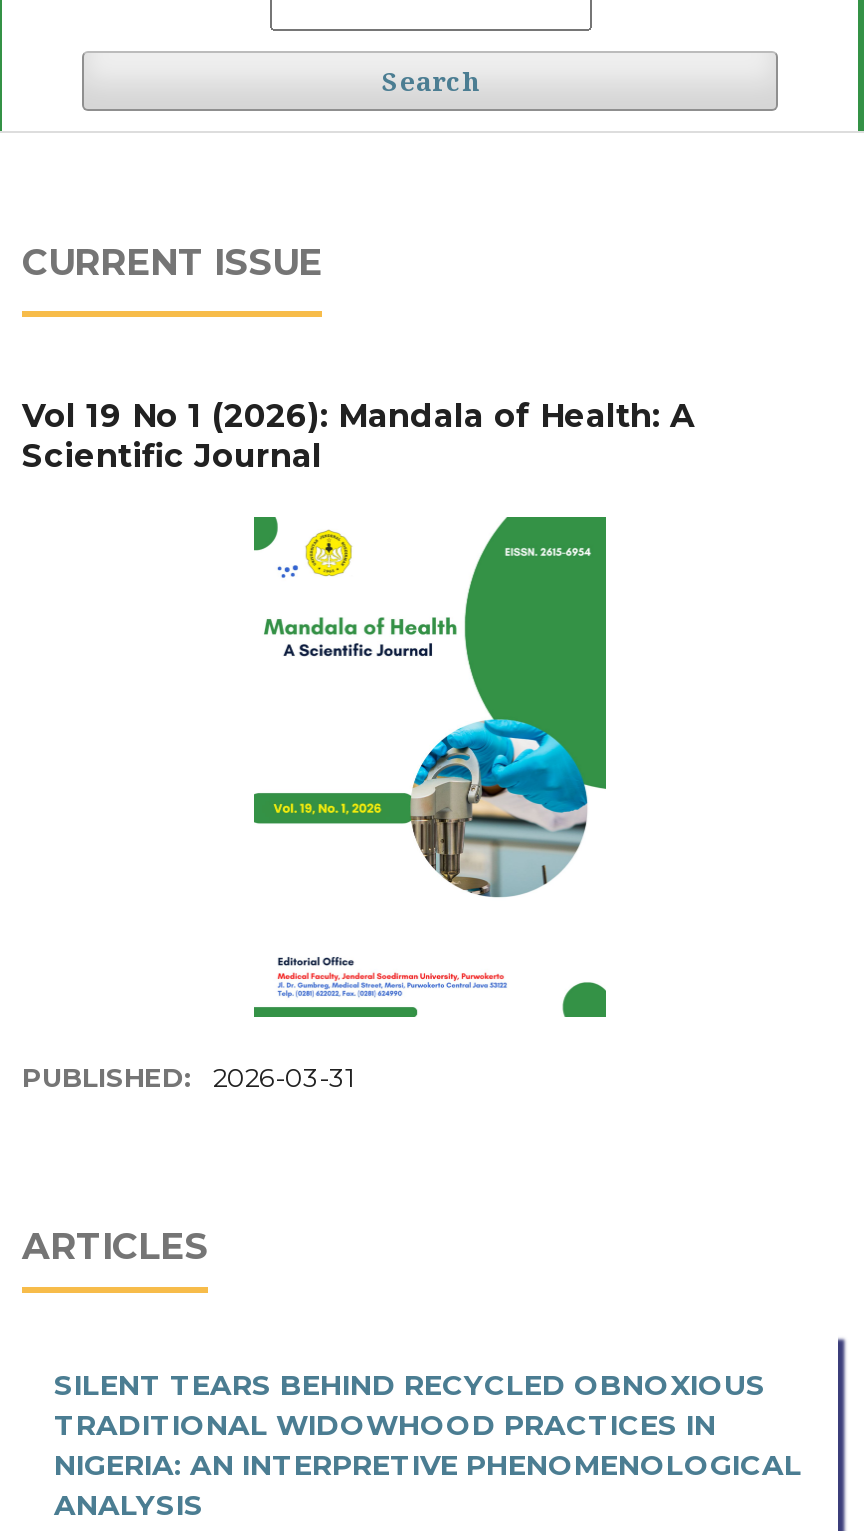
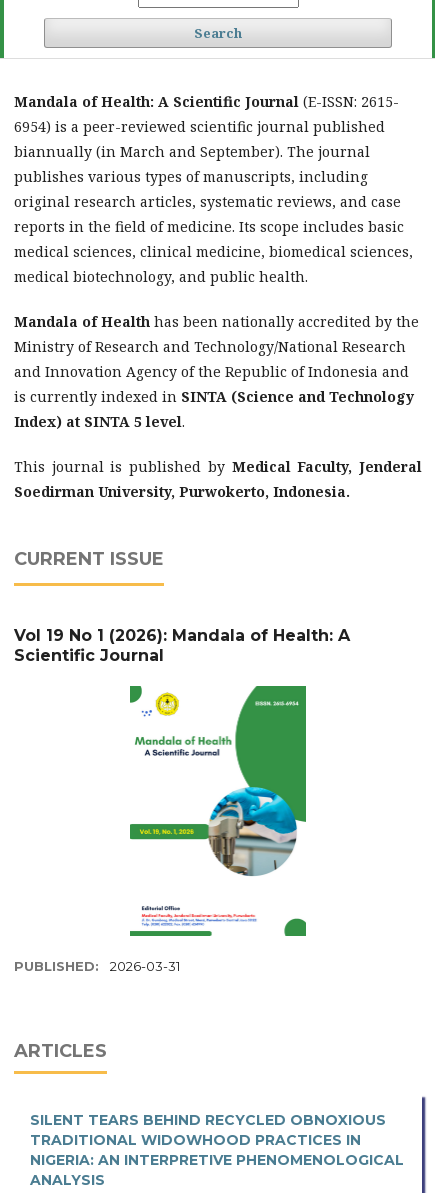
+ Mandala of Health: A Scientific Journal (E-ISSN: 2615-
+ 6954) is a peer-reviewed scientific journal published
+ biannually (in March and September). The journal
+ publishes various types of manuscripts, including
+ original research articles, systematic reviews, and case
+ reports in the field of medicine. Its scope includes basic
+ medical sciences, clinical medicine, biomedical sciences,
+ medical biotechnology, and public health.
+ Mandala of Health has been nationally accredited by the
+ Ministry of Research and Technology/National Research
+ and Innovation Agency of the Republic of Indonesia and
+ is currently indexed in SINTA (Science and Technology
+ Index) at SINTA 5 level.
+ This journal is published by Medical Faculty, Jenderal
+ Soedirman University, Purwokerto, Indonesia.
